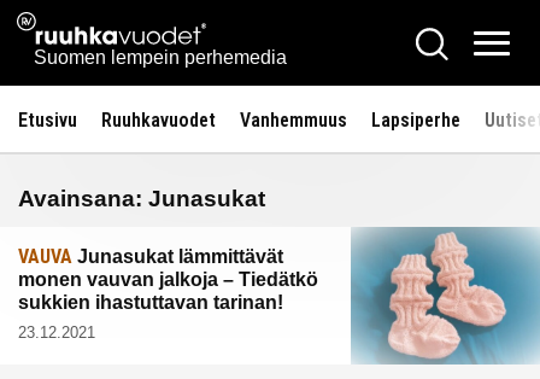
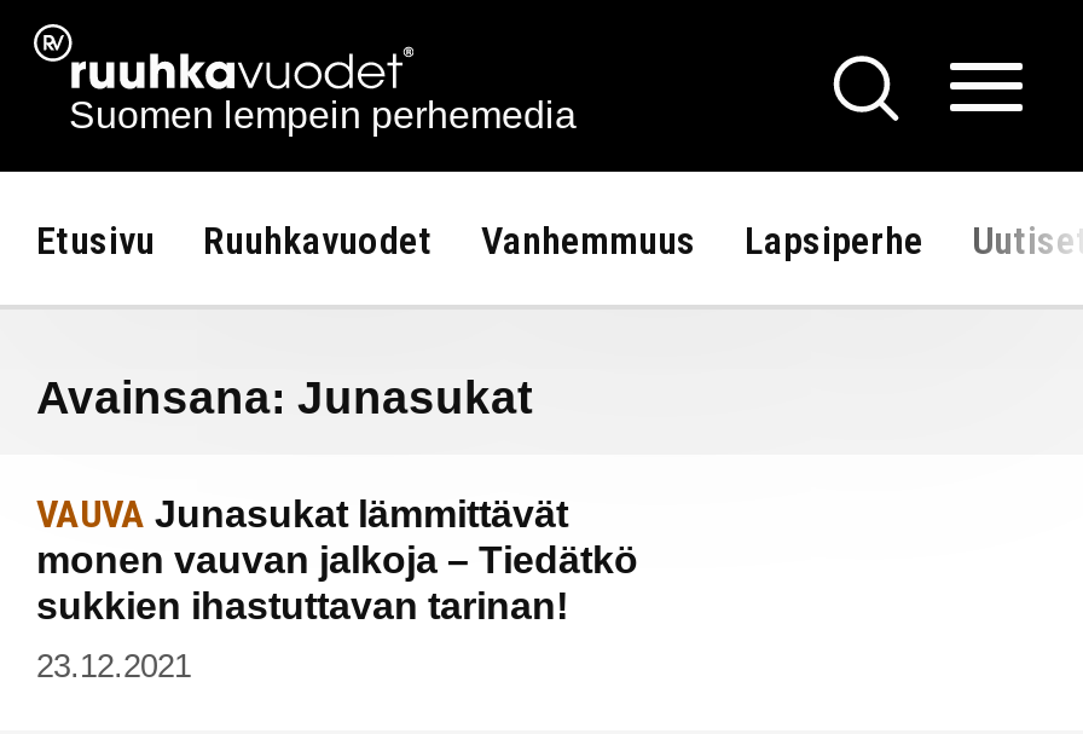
- [image]
